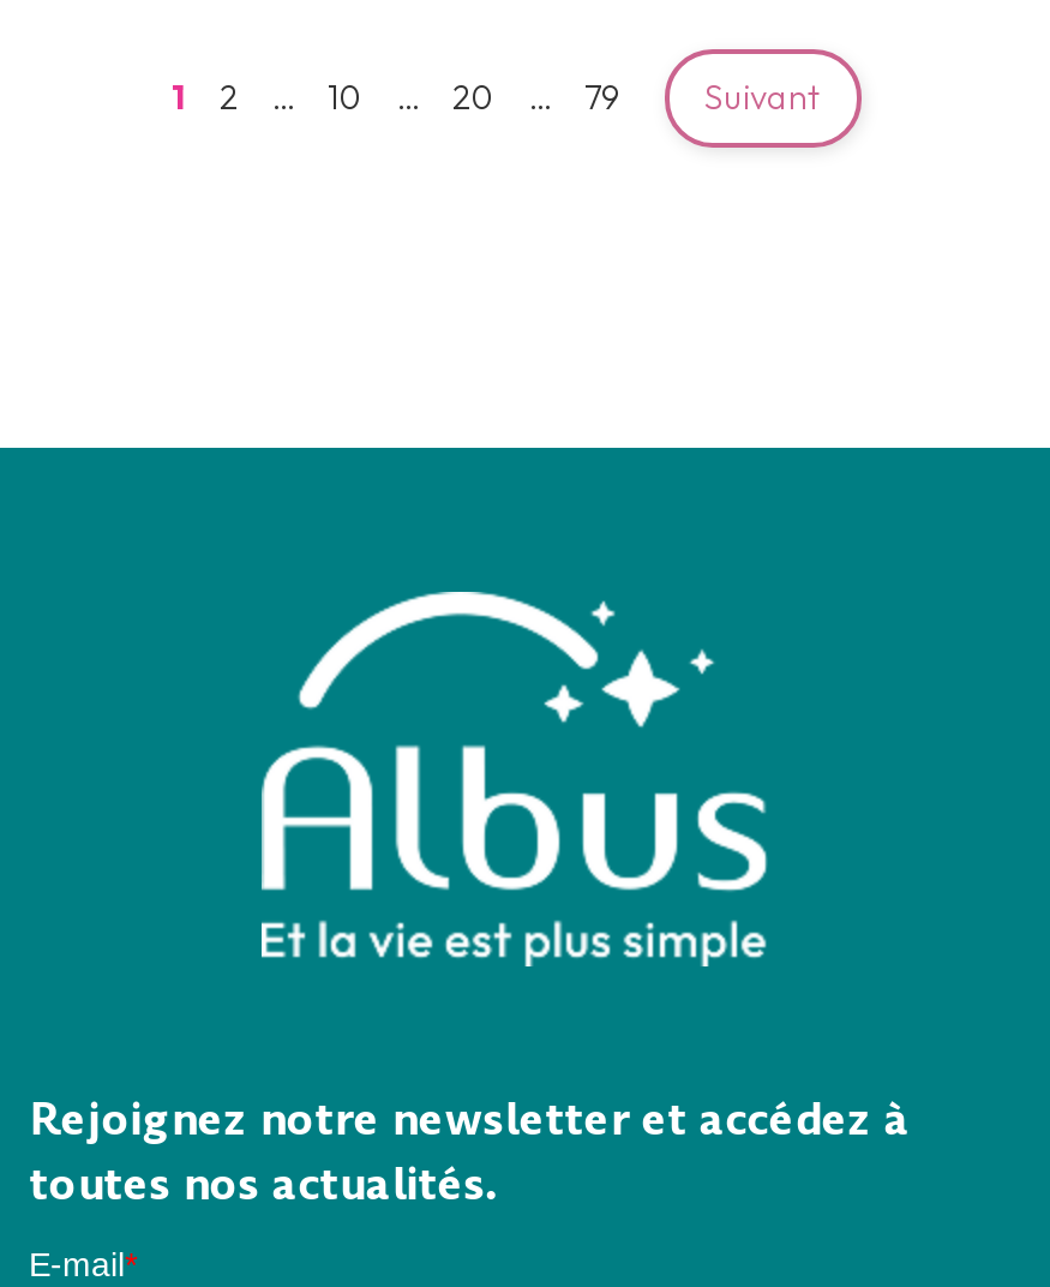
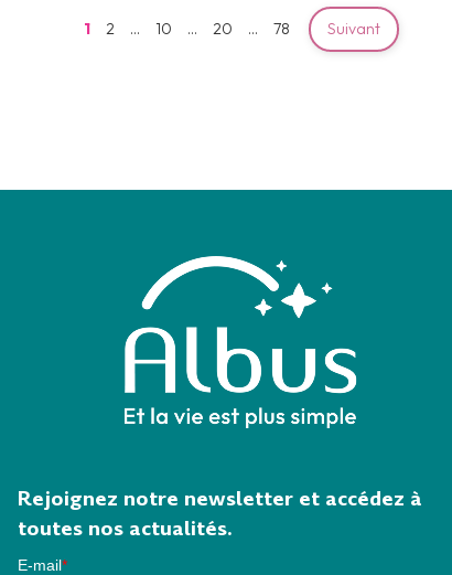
- 79
+ 78
